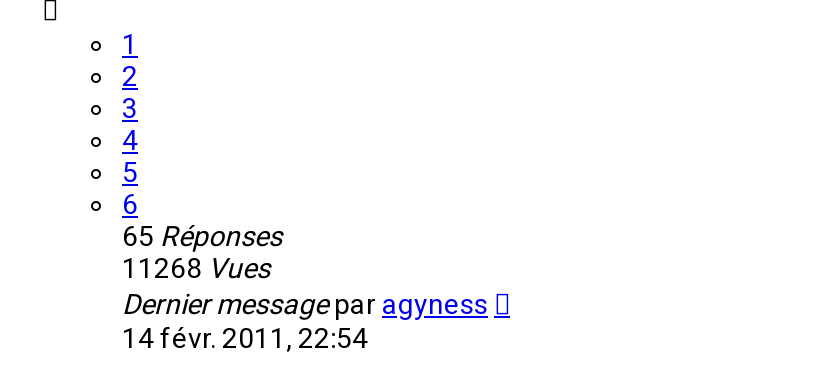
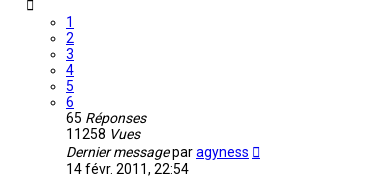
- 11268 Vues
+ 11258 Vues
